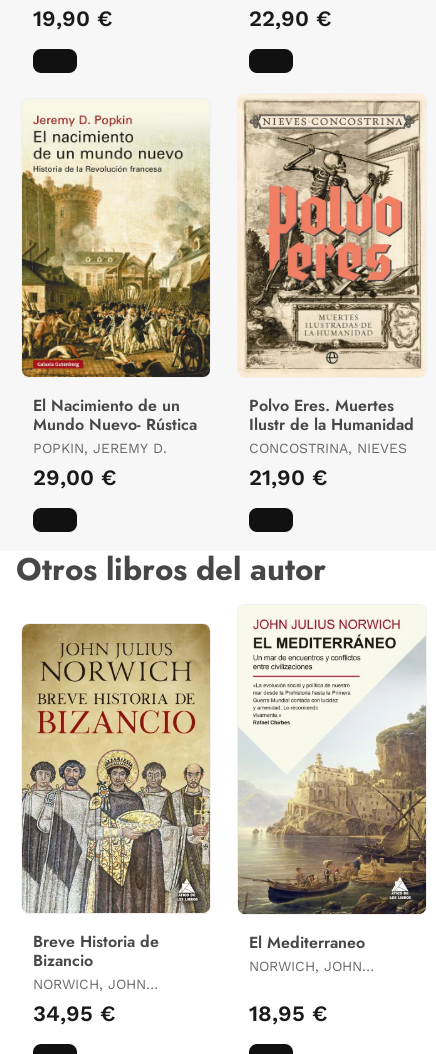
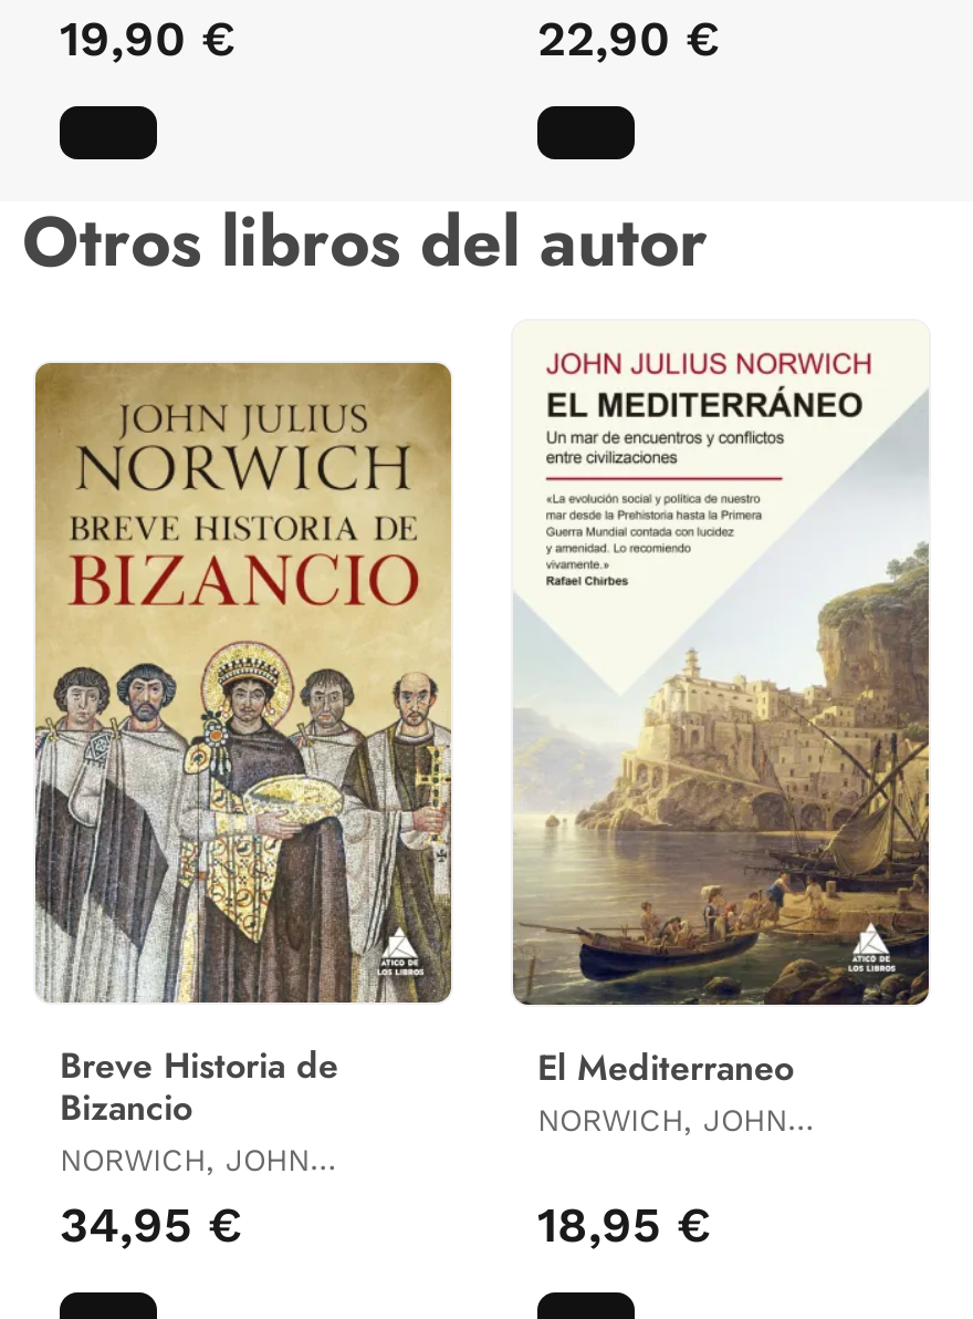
- [image]
- Polvo Eres. Muertes
- Ilustr de la Humanidad
- CONCOSTRINA, NIEVES
- 21,90 €

- [image]
- El Nacimiento de un
- Mundo Nuevo- Rústica
- POPKIN, JEREMY D.
- 29,00 €
